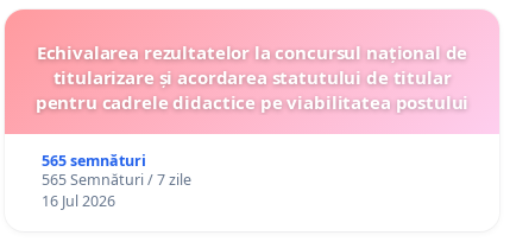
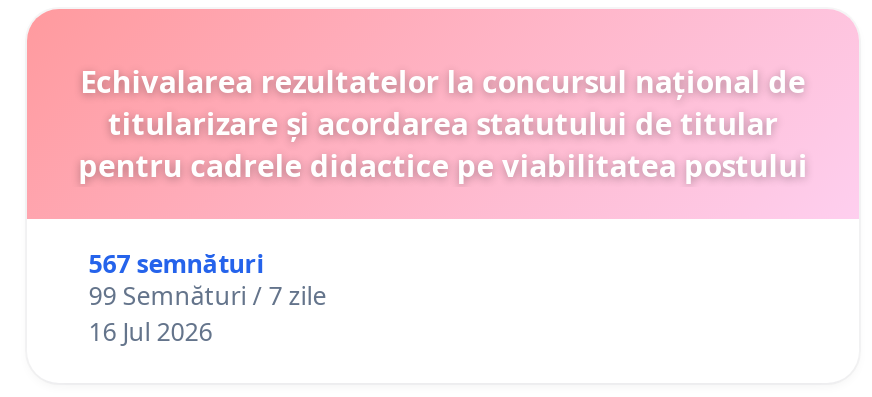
- 565 semnături
+ 567 semnături

- 565 Semnături / 7 zile
+ 99 Semnături / 7 zile
